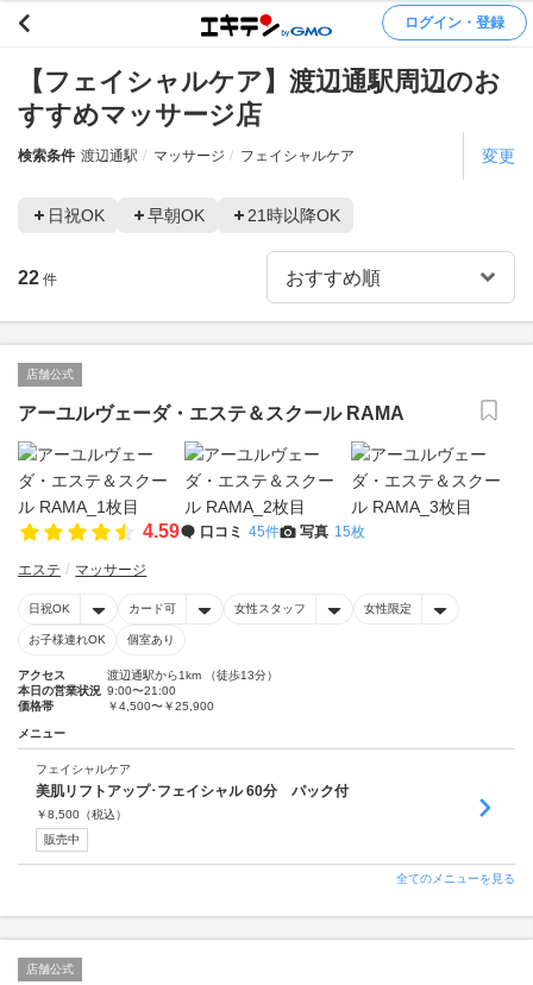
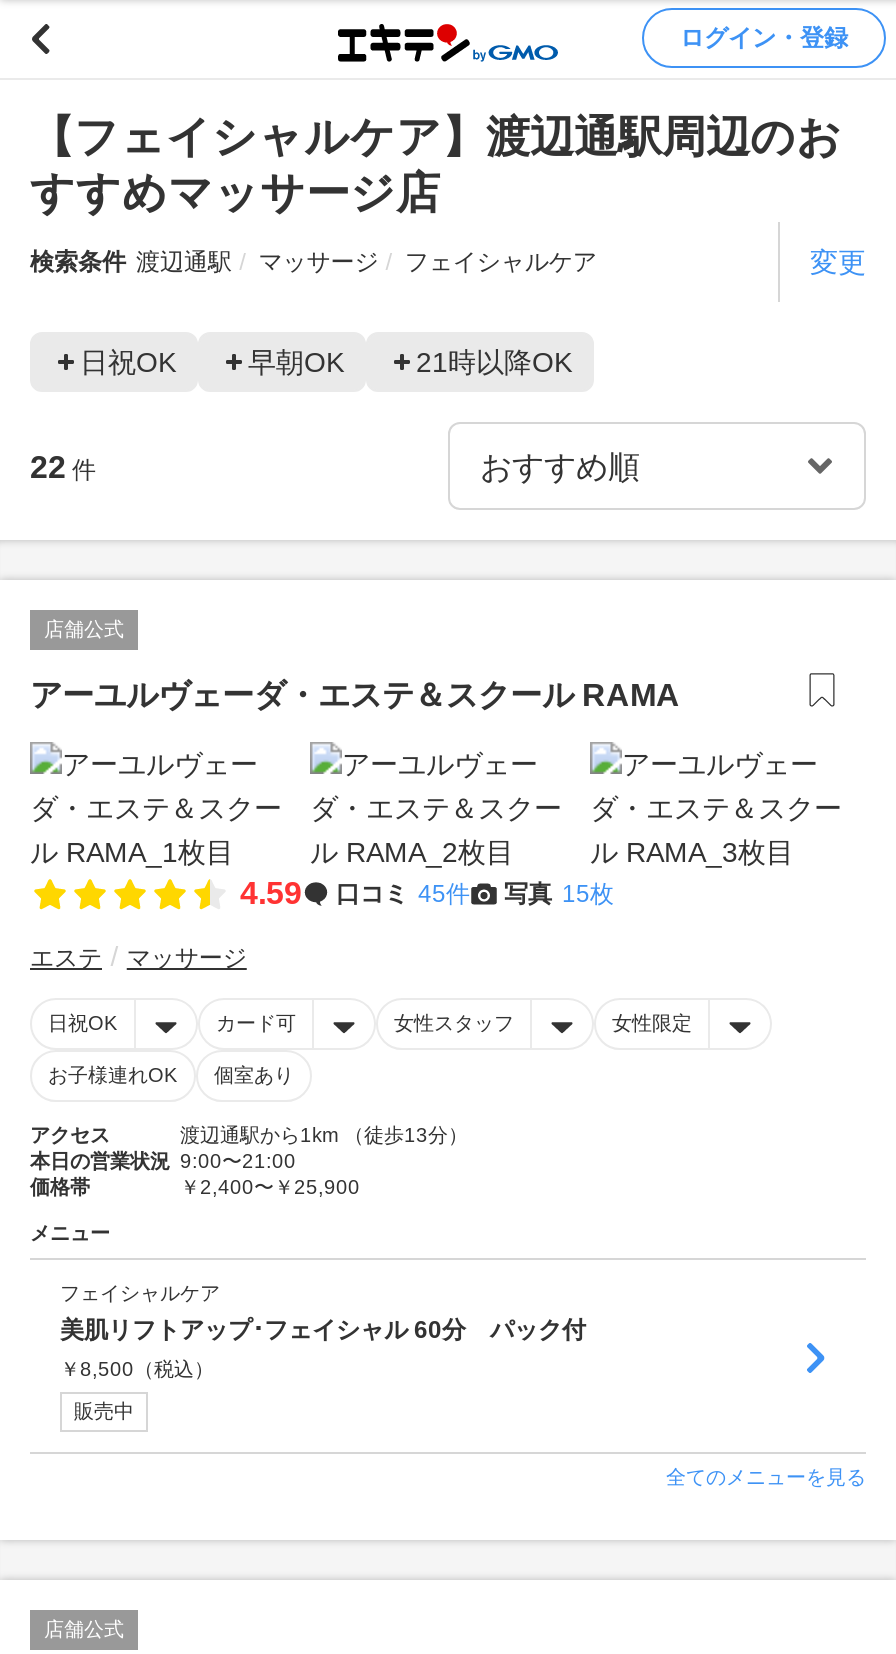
- ￥4,500〜￥25,900
+ ￥2,400〜￥25,900
